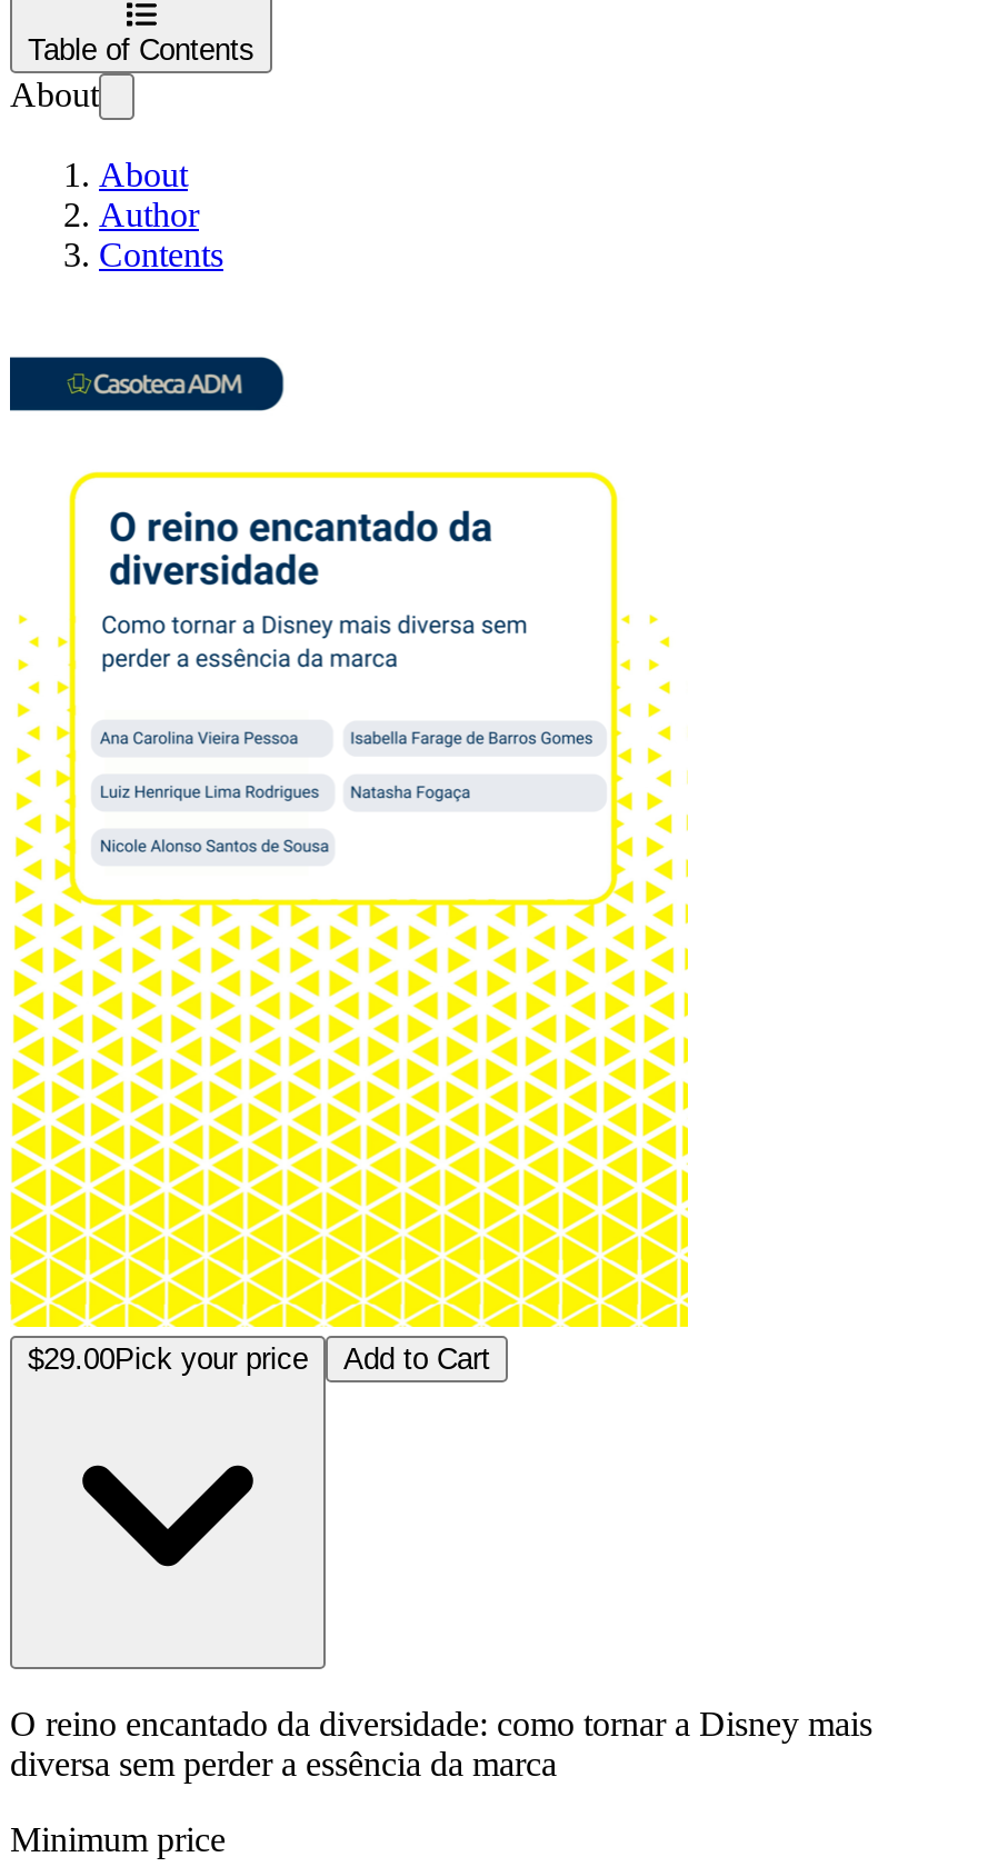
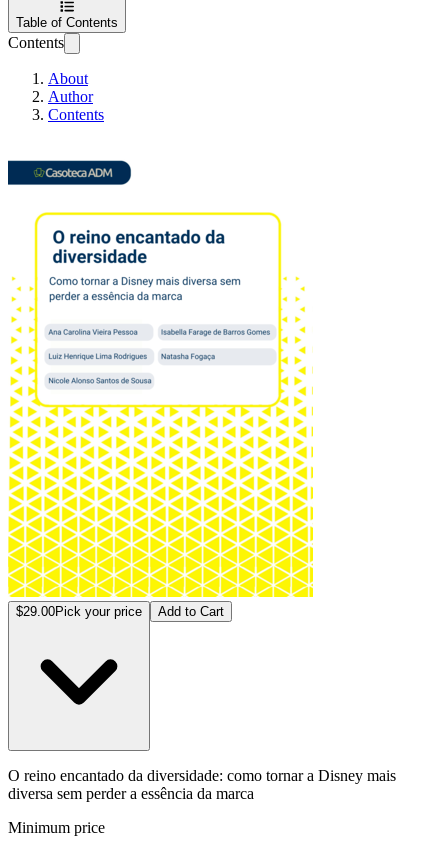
- About
+ Contents
